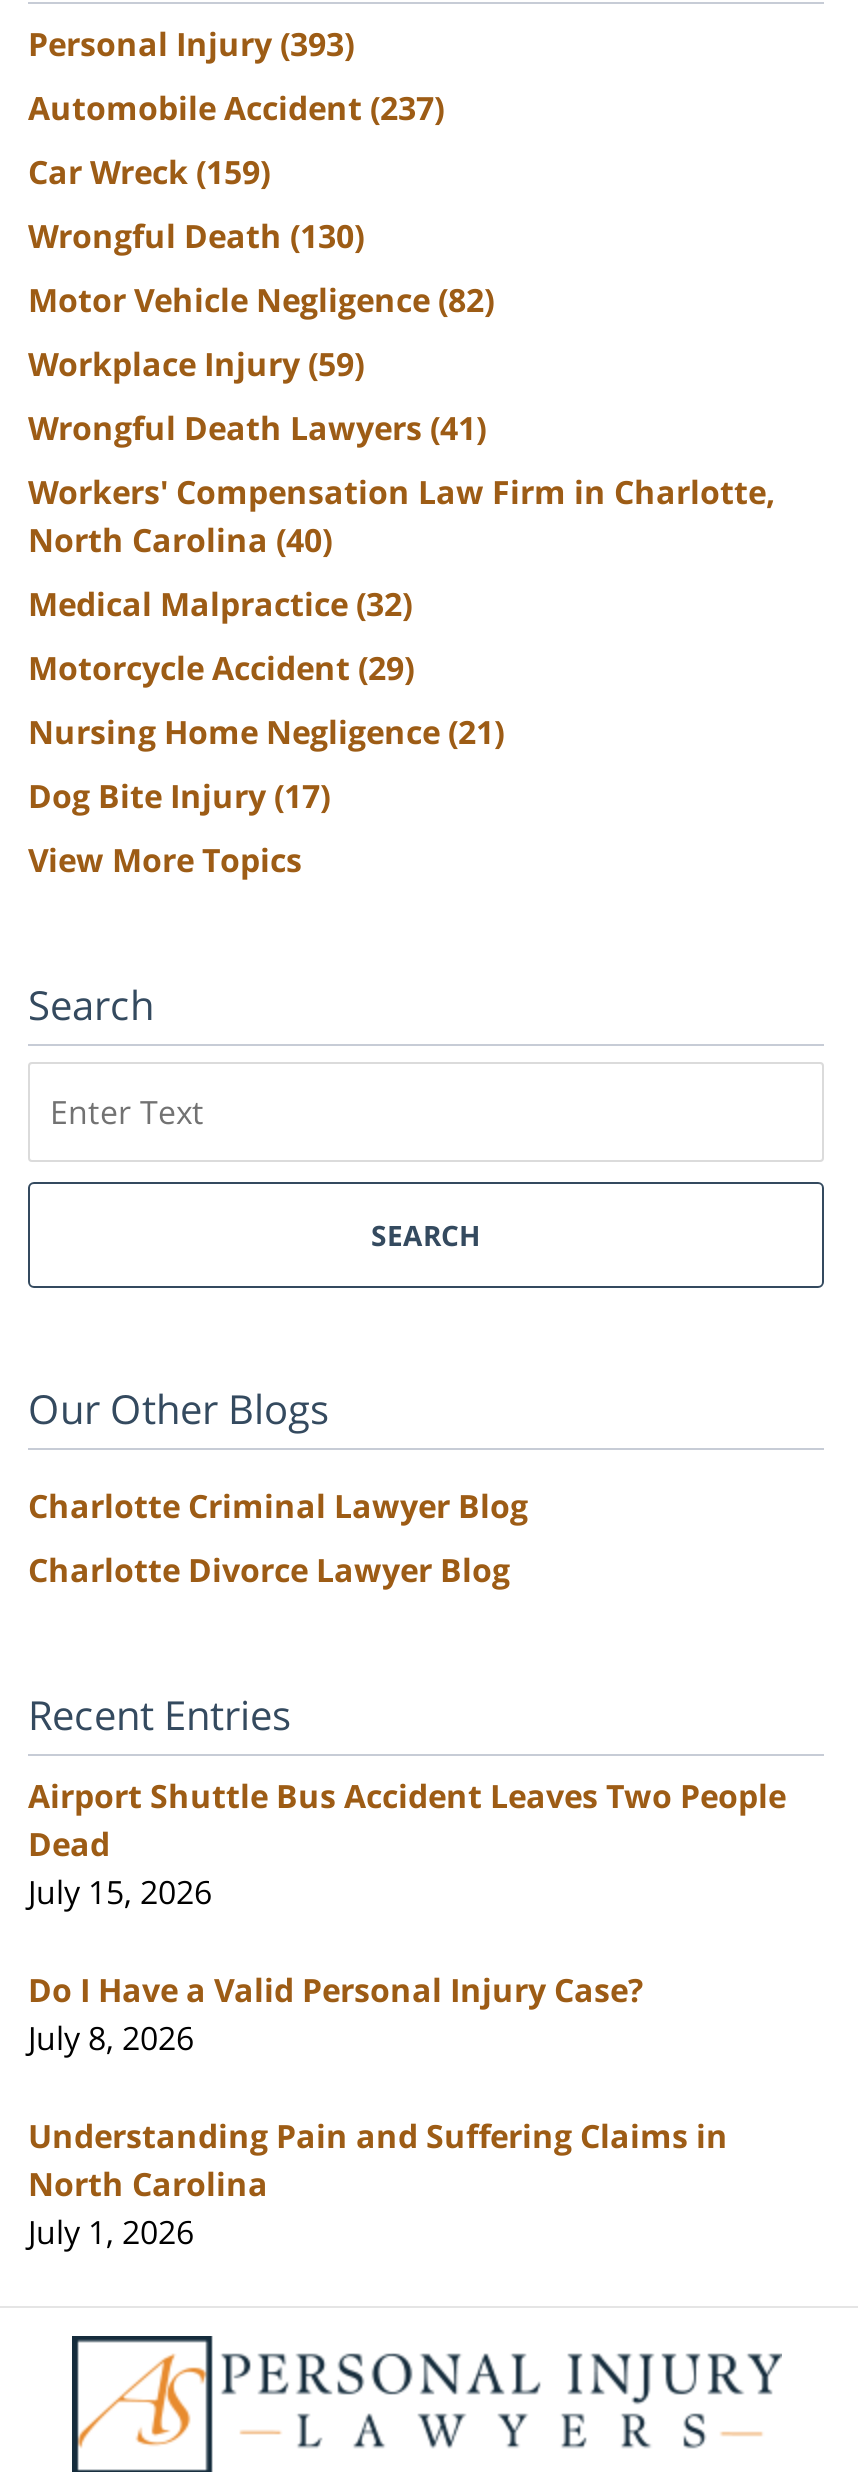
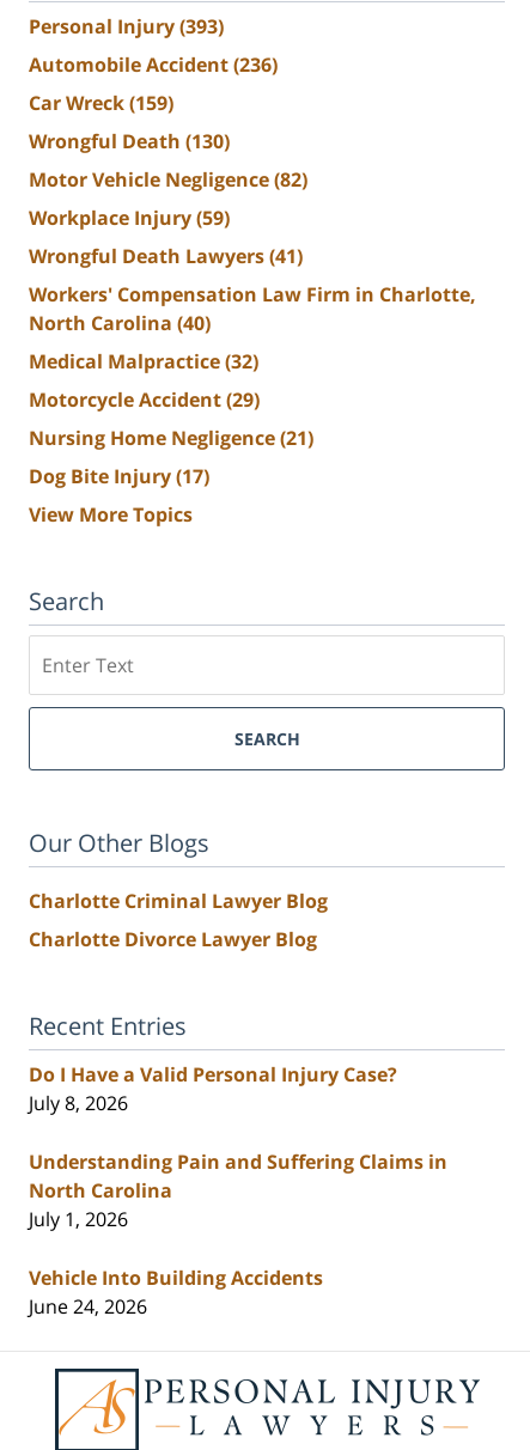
- Automobile Accident (237)
+ Automobile Accident (236)

- Airport Shuttle Bus Accident Leaves Two People
- Dead
- July 15, 2026

moved up: Do I Have a Valid Personal Injury Case? | July 8, 2026 | Understanding Pain and Suffering Claims in | North Carolina | July 1, 2026

+ Vehicle Into Building Accidents
+ June 24, 2026
